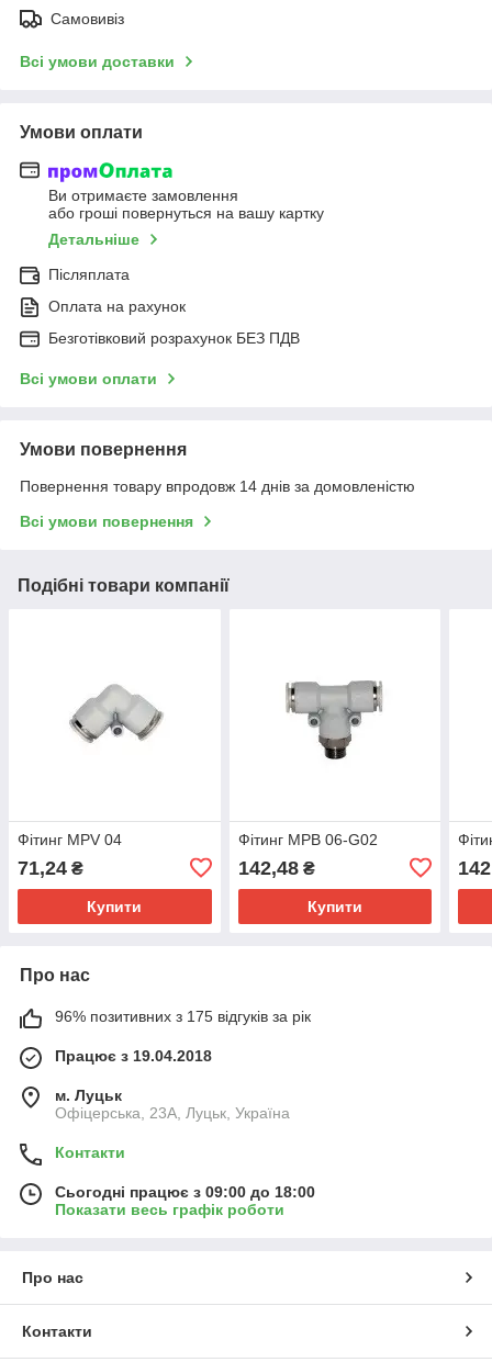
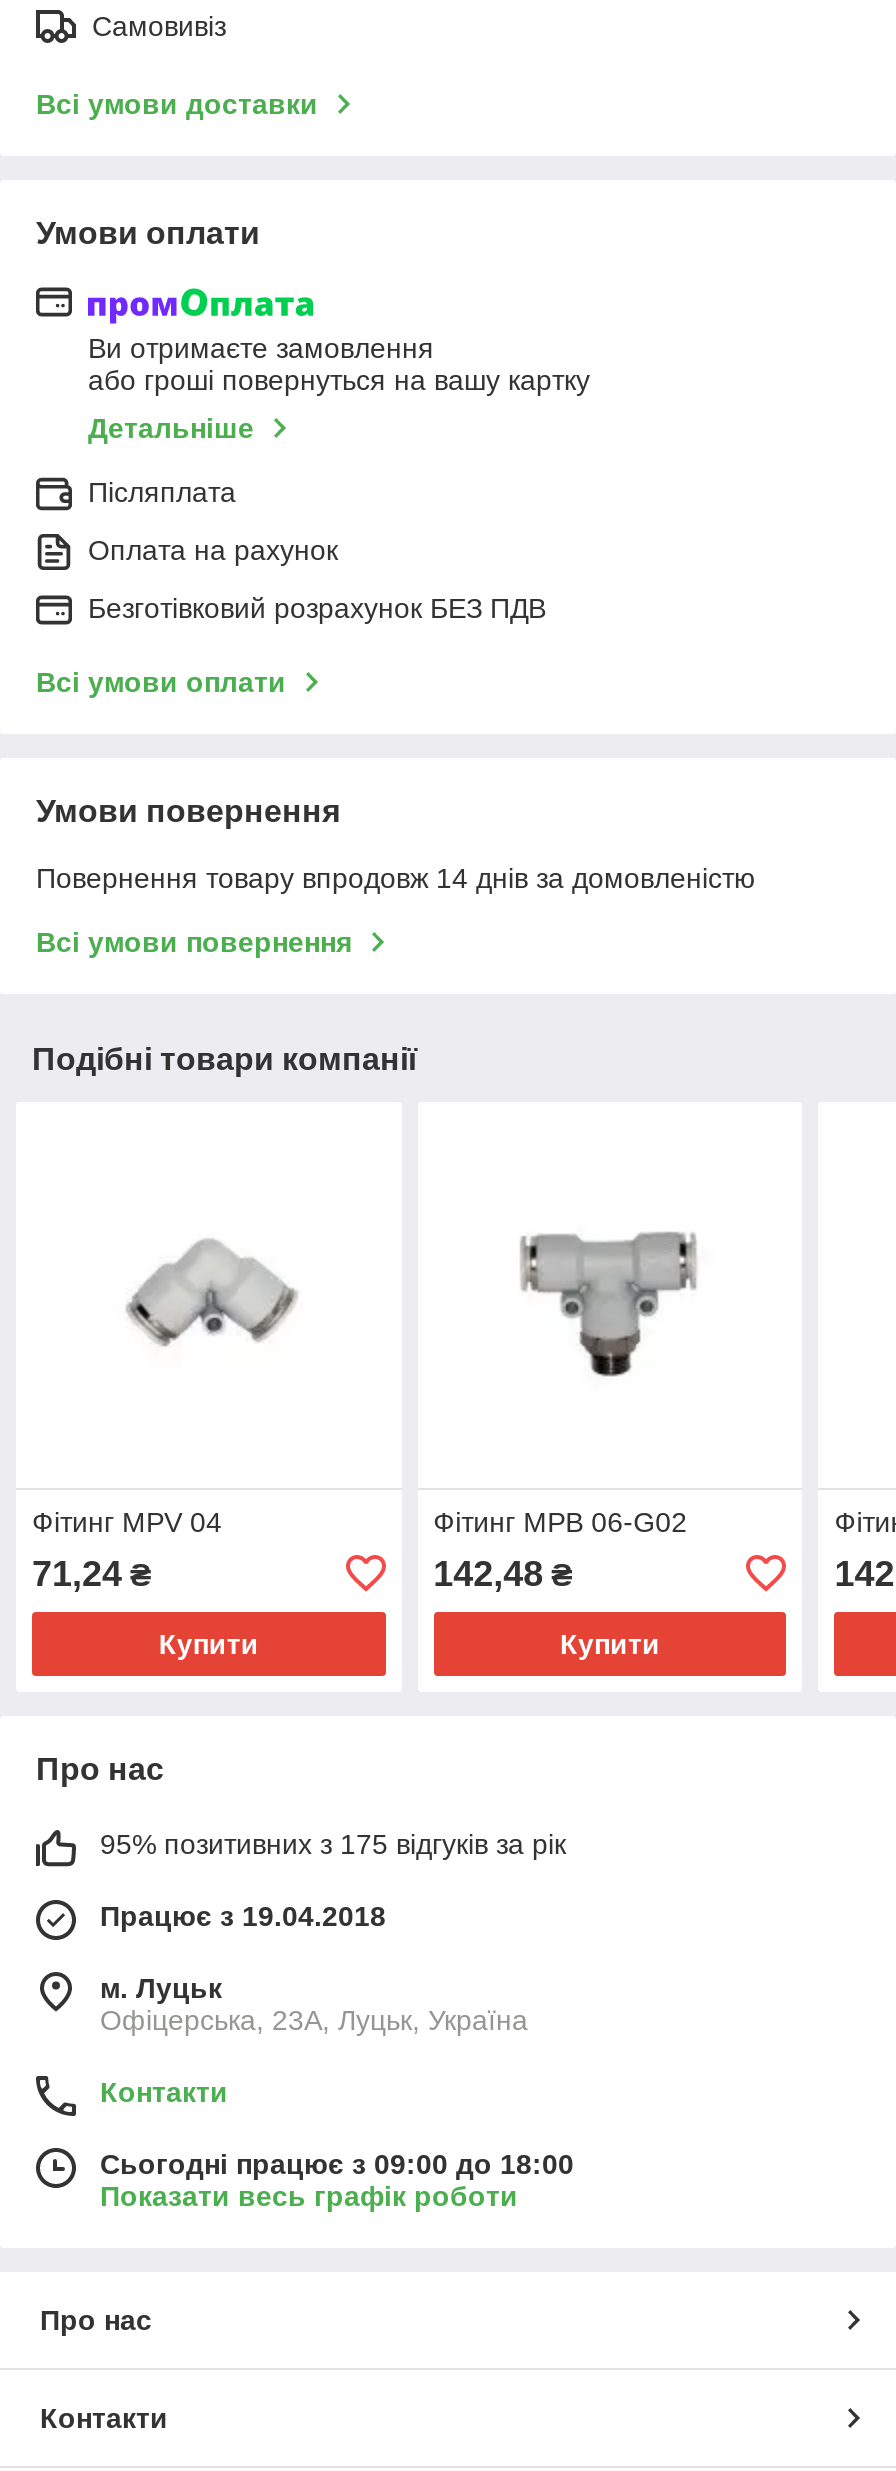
- 96% позитивних з 175 відгуків за рік
+ 95% позитивних з 175 відгуків за рік
